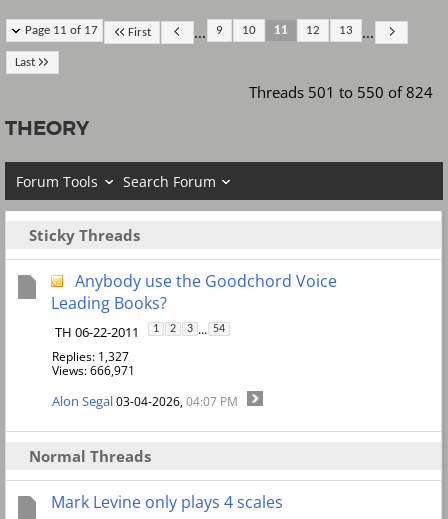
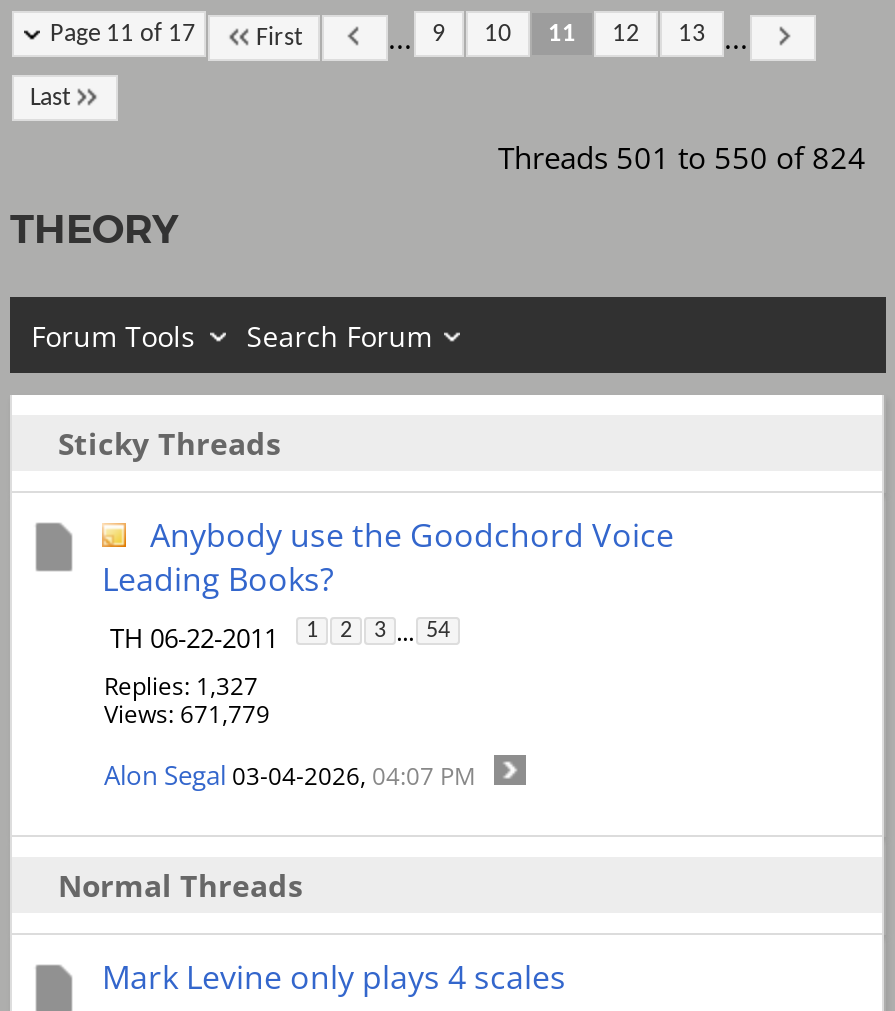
- Views: 666,971
+ Views: 671,779
